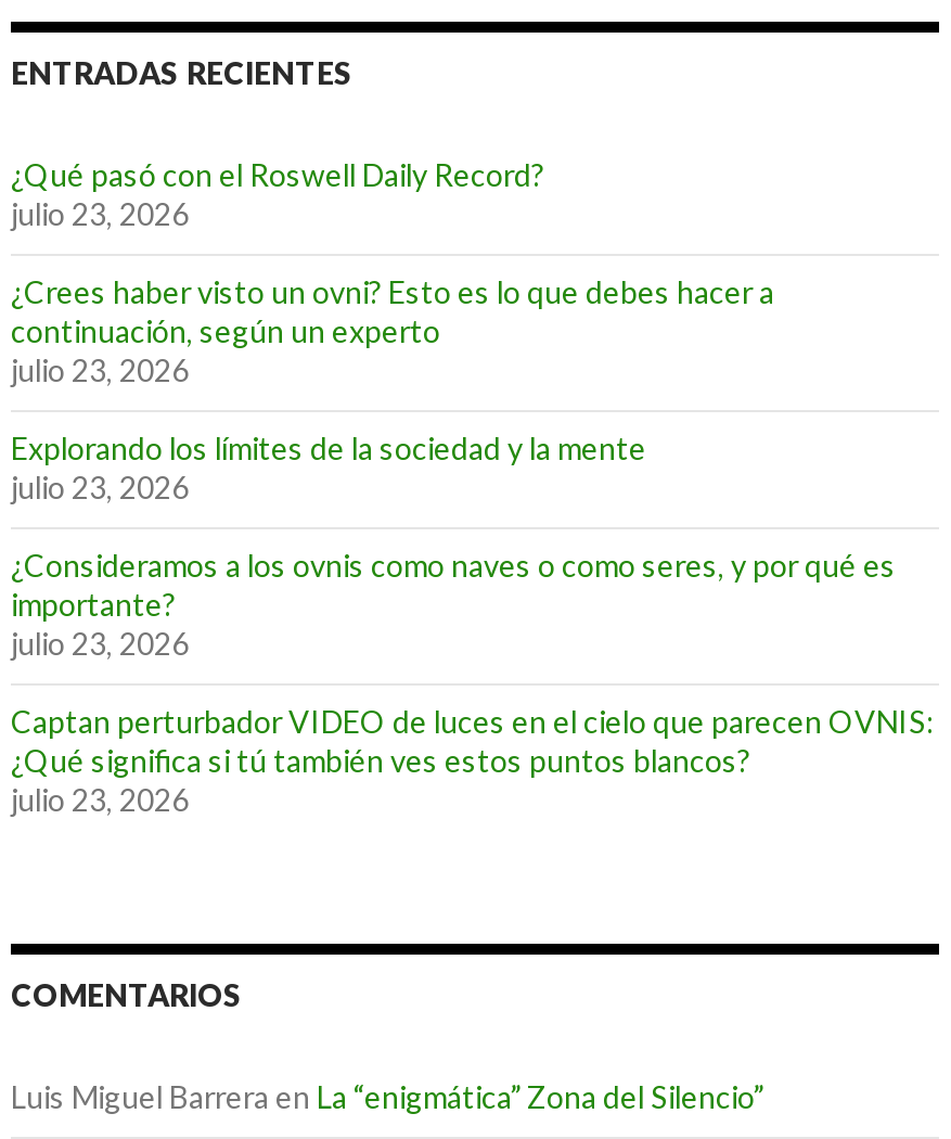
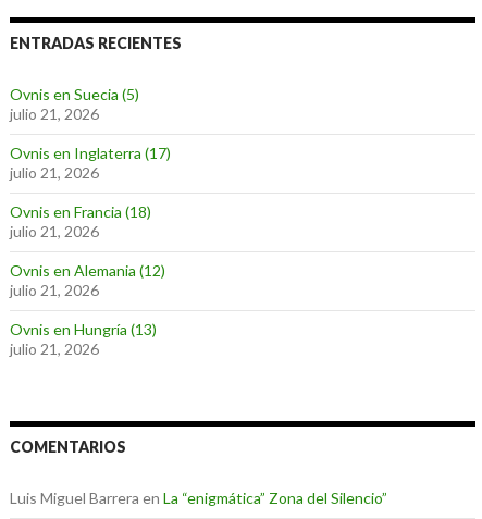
- ¿Qué pasó con el Roswell Daily Record?
- julio 23, 2026
+ Ovnis en Suecia (5)
+ julio 21, 2026

- ¿Crees haber visto un ovni? Esto es lo que debes hacer a
- continuación, según un experto
- julio 23, 2026
+ Ovnis en Inglaterra (17)
+ julio 21, 2026

- Explorando los límites de la sociedad y la mente
- julio 23, 2026
+ Ovnis en Francia (18)
+ julio 21, 2026

- ¿Consideramos a los ovnis como naves o como seres, y por qué es
- importante?
- julio 23, 2026
+ Ovnis en Alemania (12)
+ julio 21, 2026

- Captan perturbador VIDEO de luces en el cielo que parecen OVNIS:
- ¿Qué significa si tú también ves estos puntos blancos?
- julio 23, 2026
+ Ovnis en Hungría (13)
+ julio 21, 2026
